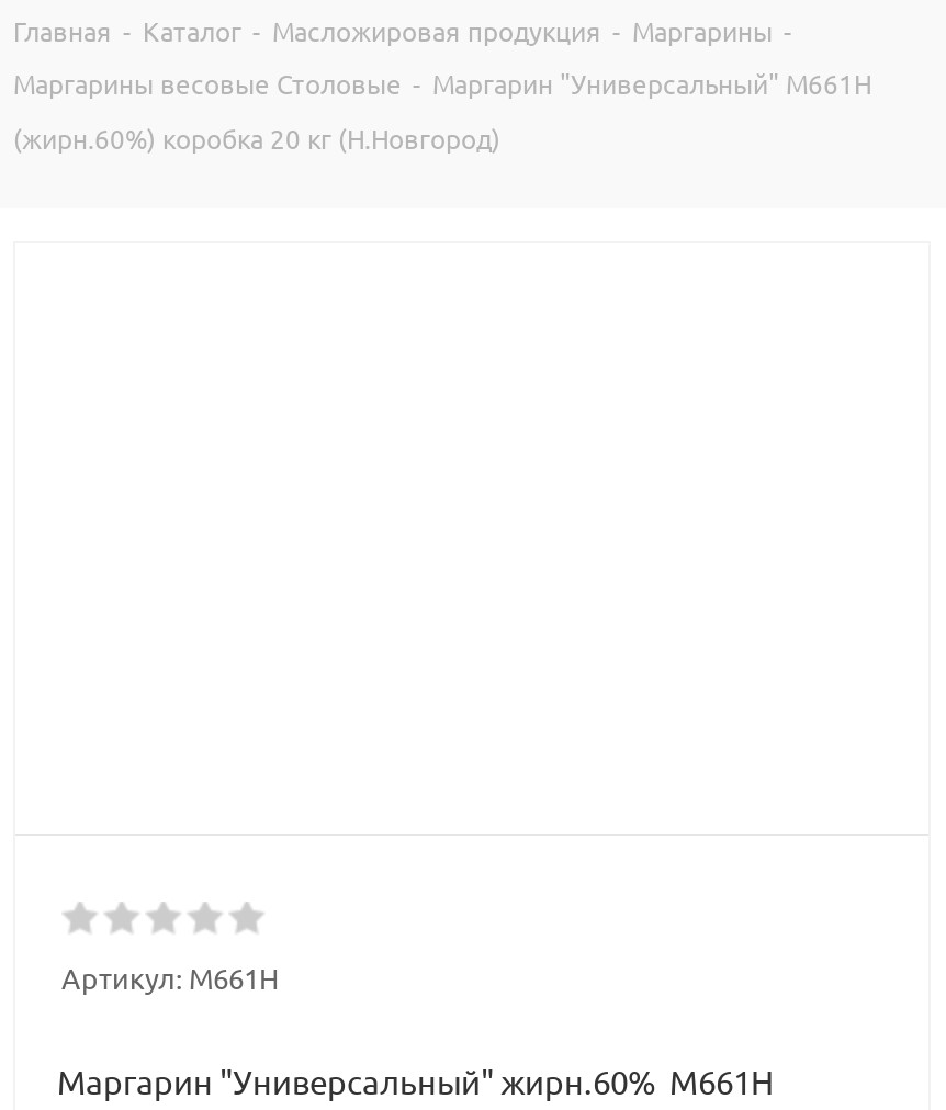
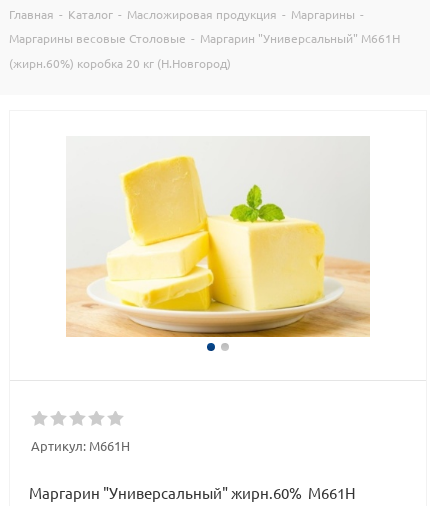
+ [image]
